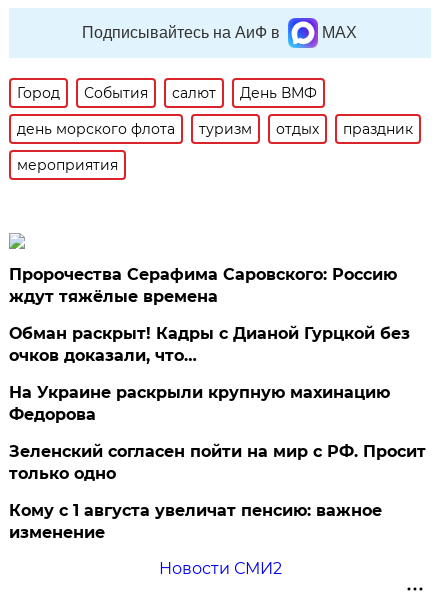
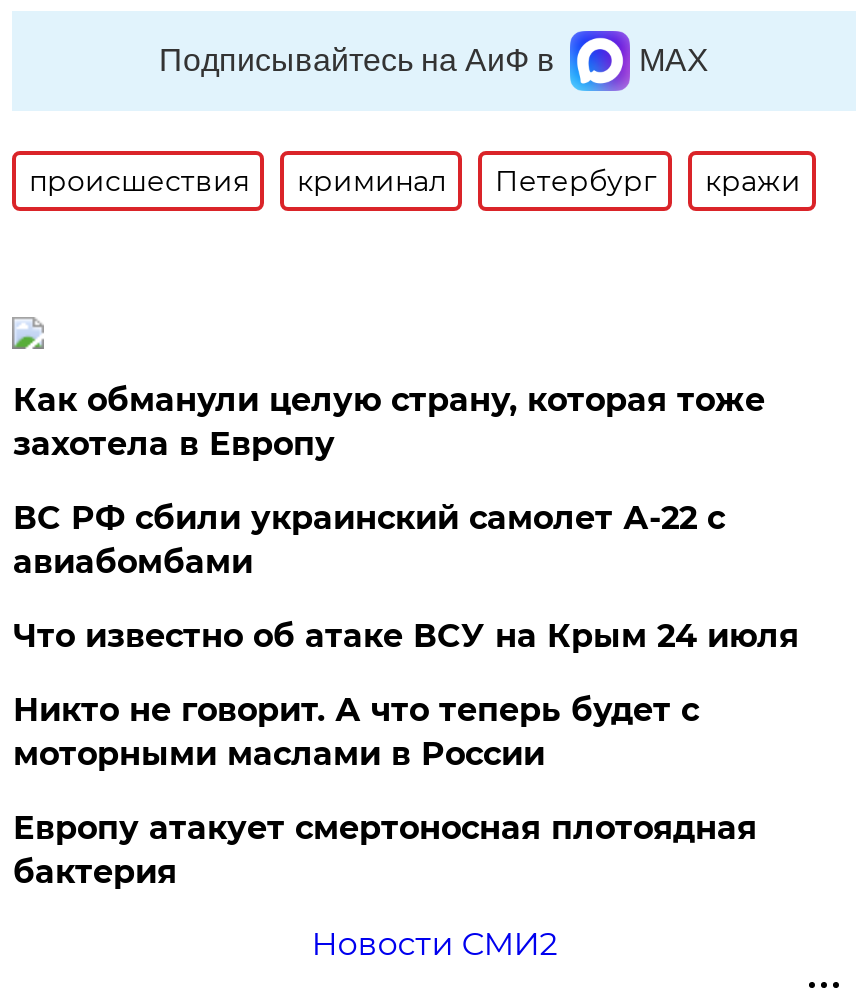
- Город
- События
- салют
- День ВМФ
- день морского флота
- туризм
- отдых
- праздник
- мероприятия
+ происшествия
+ криминал
+ Петербург
+ кражи

- Пророчества Серафима Саровского: Россию
- ждут тяжёлые времена
- Обман раскрыт! Кадры с Дианой Гурцкой без
- очков доказали, что…
- На Украине раскрыли крупную махинацию
- Федорова
- Зеленский согласен пойти на мир с РФ. Просит
- только одно
- Кому с 1 августа увеличат пенсию: важное
- изменение
+ Как обманули целую страну, которая тоже
+ захотела в Европу
+ ВС РФ сбили украинский самолет А-22 с
+ авиабомбами
+ Что известно об атаке ВСУ на Крым 24 июля
+ Никто не говорит. А что теперь будет с
+ моторными маслами в России
+ Европу атакует смертоносная плотоядная
+ бактерия
